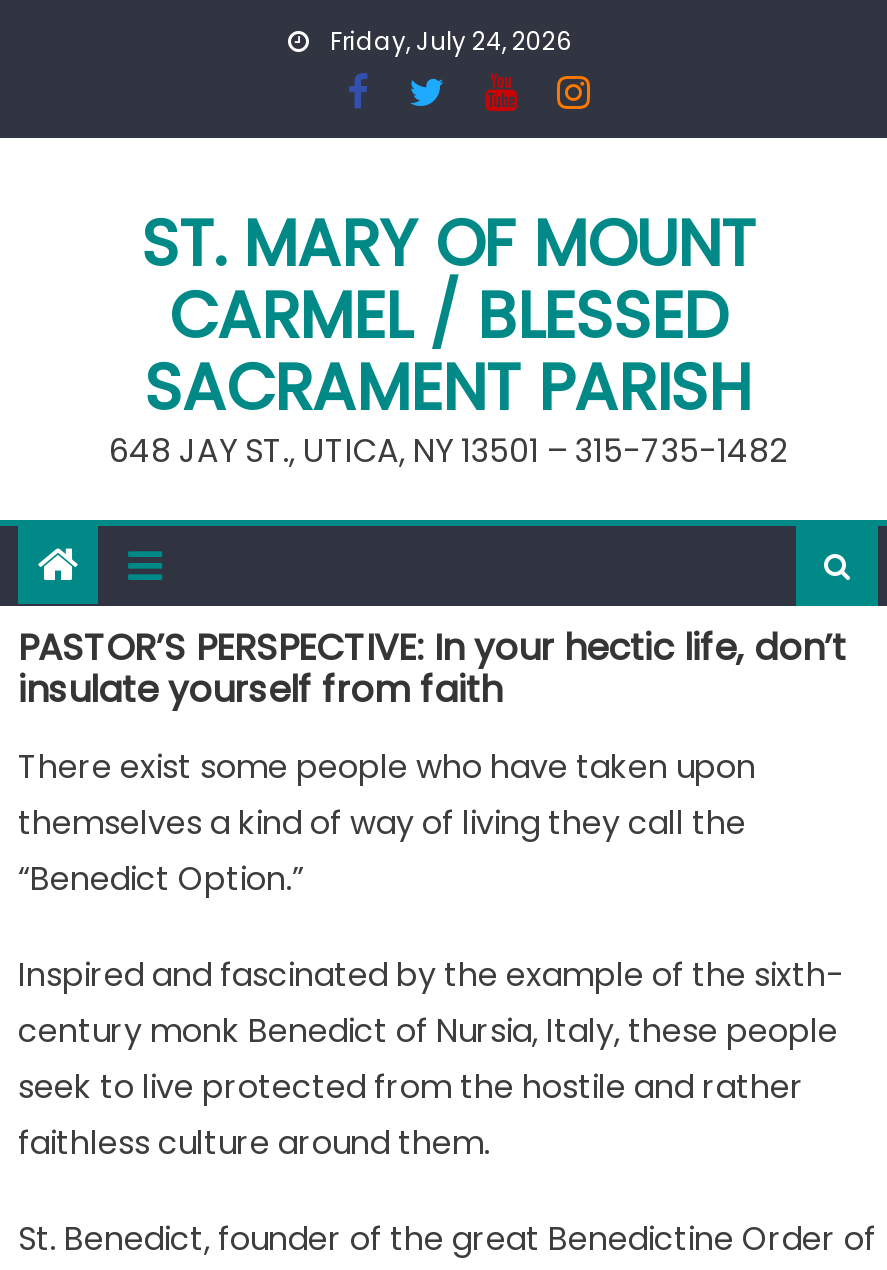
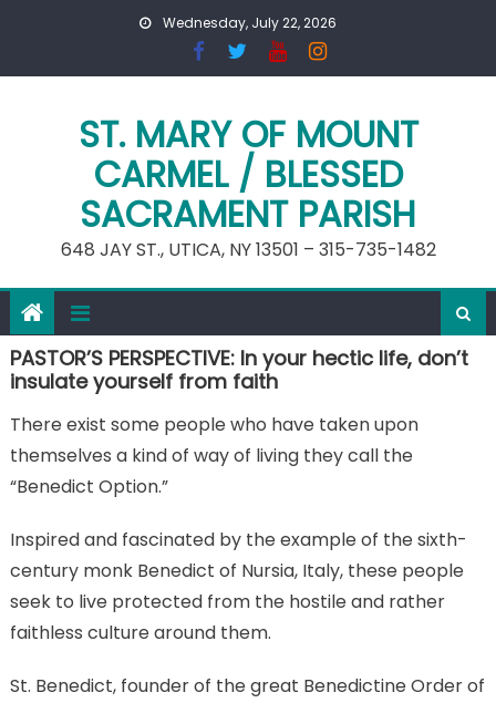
- Friday, July 24, 2026
+ Wednesday, July 22, 2026
